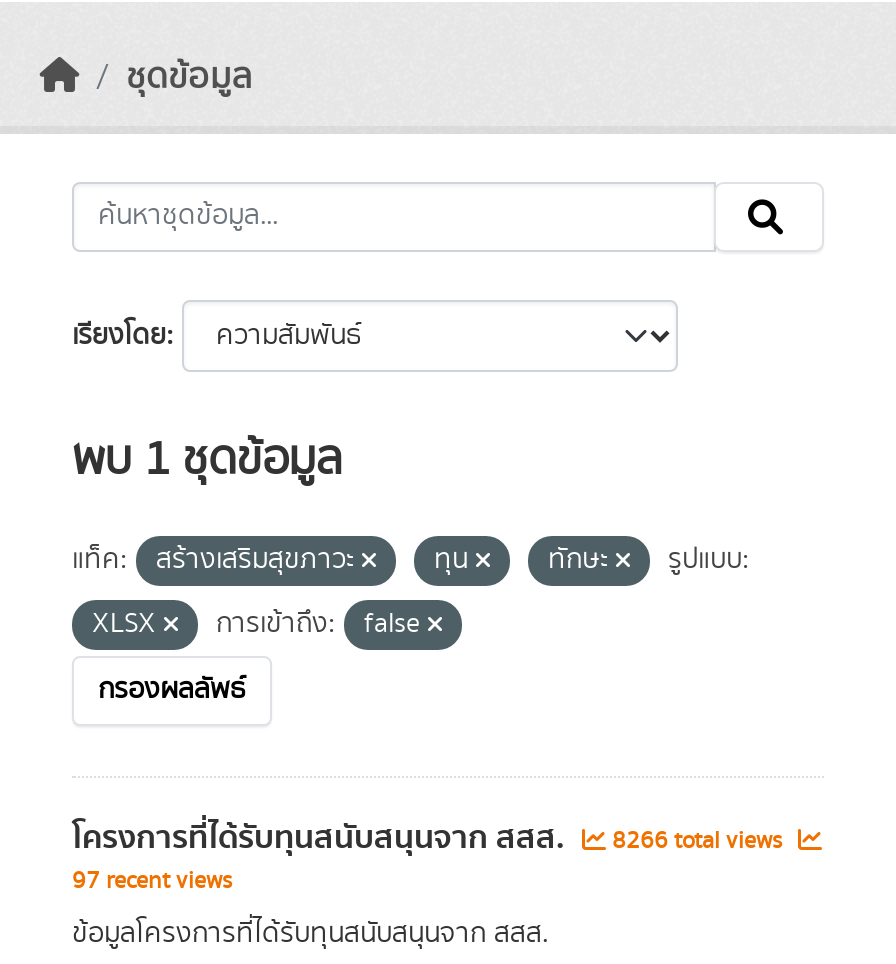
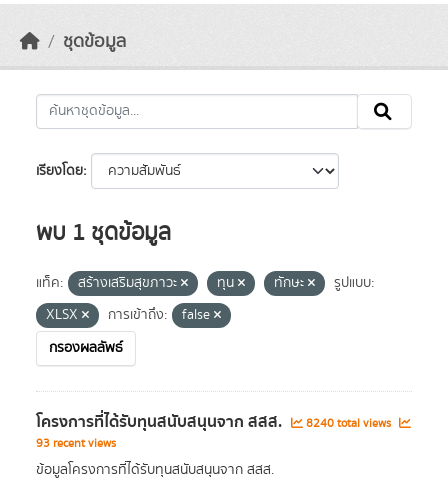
- โครงการที่ได้รับทุนสนับสนุนจาก สสส. 8266 total views
+ โครงการที่ได้รับทุนสนับสนุนจาก สสส. 8240 total views

- 97 recent views
+ 93 recent views
